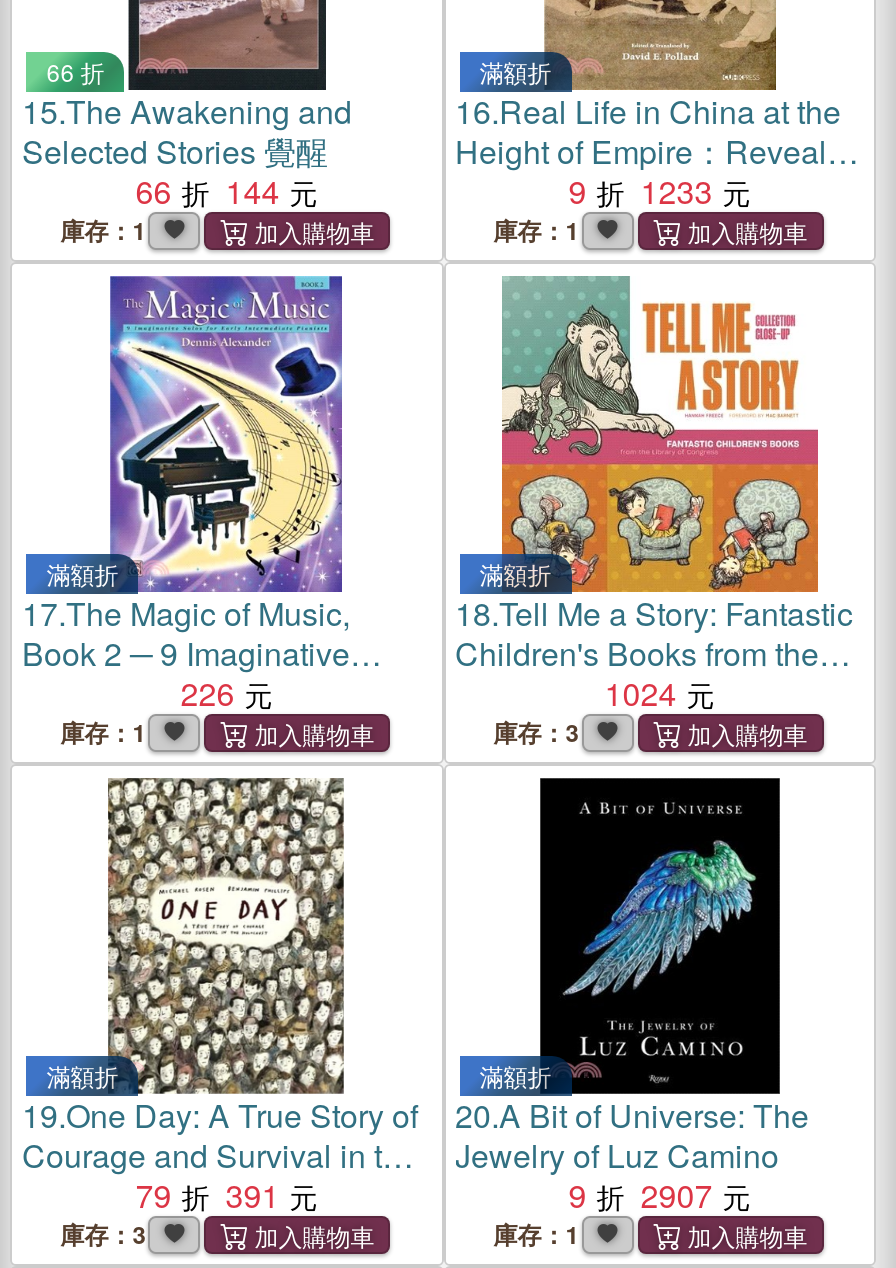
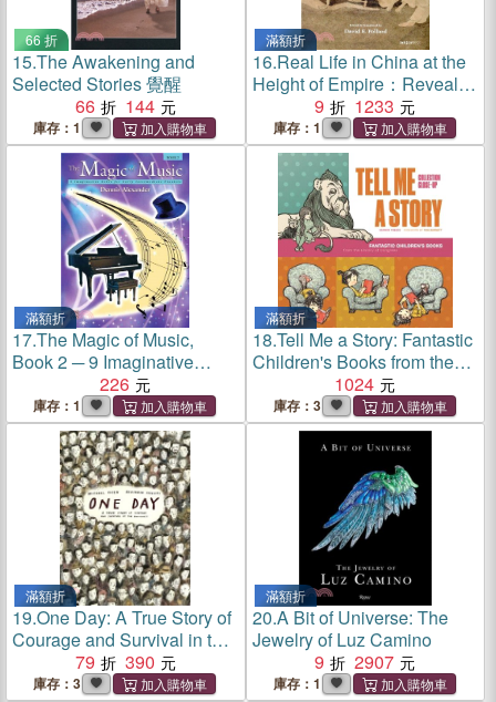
- 391
+ 390
